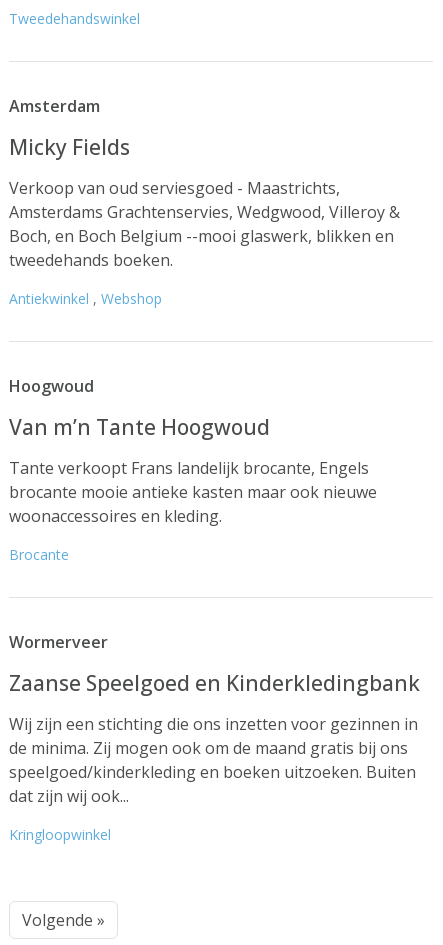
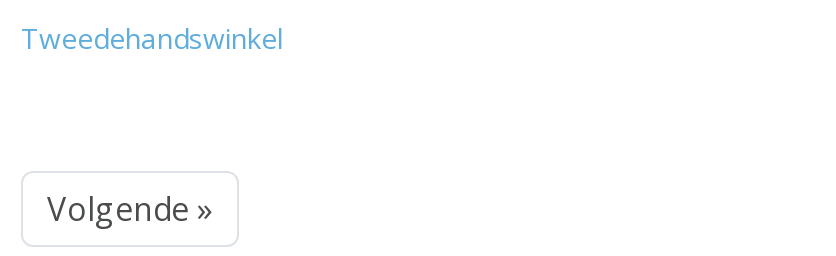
- Amsterdam
- Micky Fields
- Verkoop van oud serviesgoed - Maastrichts,
- Amsterdams Grachtenservies, Wedgwood, Villeroy &
- Boch, en Boch Belgium --mooi glaswerk, blikken en
- tweedehands boeken.
- Antiekwinkel, Webshop

- Hoogwoud
- Van m’n Tante Hoogwoud
- Tante verkoopt Frans landelijk brocante, Engels
- brocante mooie antieke kasten maar ook nieuwe
- woonaccessoires en kleding.
- Brocante

- Wormerveer
- Zaanse Speelgoed en Kinderkledingbank
- Wij zijn een stichting die ons inzetten voor gezinnen in
- de minima. Zij mogen ook om de maand gratis bij ons
- speelgoed/kinderkleding en boeken uitzoeken. Buiten
- dat zijn wij ook...
- Kringloopwinkel
